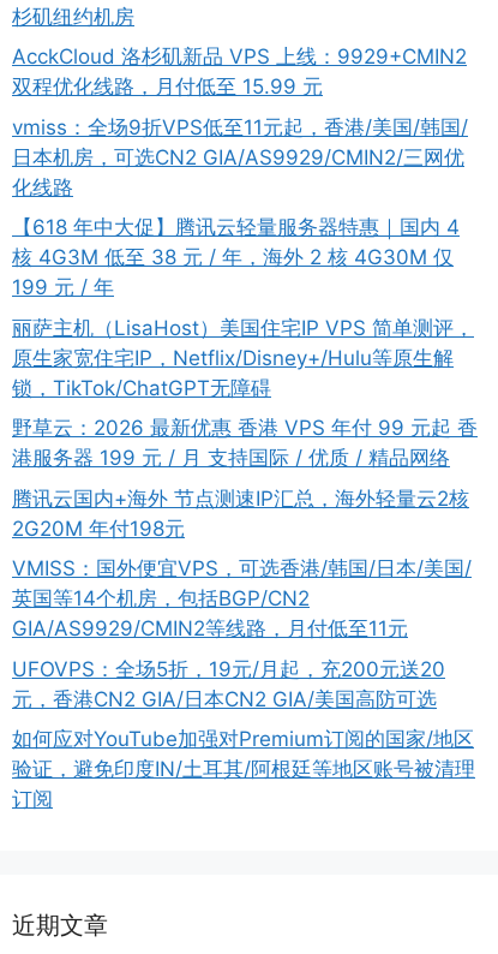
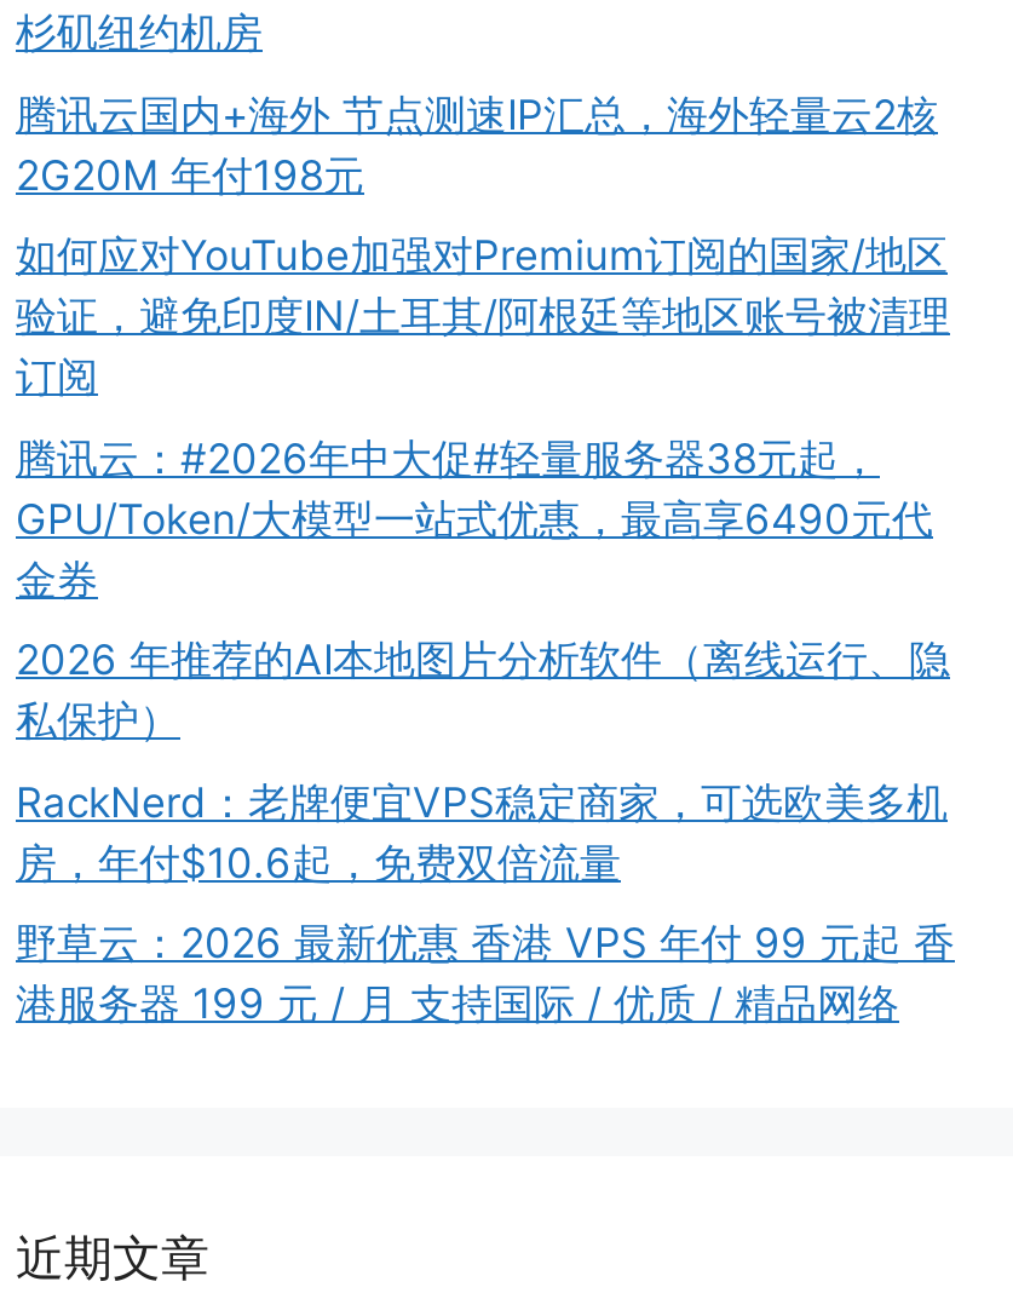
- AcckCloud 洛杉矶新品 VPS 上线：9929+CMIN2
- 双程优化线路，月付低至 15.99 元
- vmiss：全场9折VPS低至11元起，香港/美国/韩国/
- 日本机房，可选CN2 GIA/AS9929/CMIN2/三网优
- 化线路
- 【618 年中大促】腾讯云轻量服务器特惠｜国内 4
- 核 4G3M 低至 38 元 / 年，海外 2 核 4G30M 仅
- 199 元 / 年
- 丽萨主机（LisaHost）美国住宅IP VPS 简单测评，
- 原生家宽住宅IP，Netflix/Disney+/Hulu等原生解
- 锁，TikTok/ChatGPT无障碍

moved down: 野草云：2026 最新优惠 香港 VPS 年付 99 元起 香 | 港服务器 199 元 / 月 支持国际 / 优质 / 精品网络

moved up: 腾讯云国内+海外 节点测速IP汇总，海外轻量云2核 | 2G20M 年付198元

- VMISS：国外便宜VPS，可选香港/韩国/日本/美国/
- 英国等14个机房，包括BGP/CN2
- GIA/AS9929/CMIN2等线路，月付低至11元
- UFOVPS：全场5折，19元/月起，充200元送20
- 元，香港CN2 GIA/日本CN2 GIA/美国高防可选

moved up: 如何应对YouTube加强对Premium订阅的国家/地区 | 验证，避免印度IN/土耳其/阿根廷等地区账号被清理 | 订阅

+ 腾讯云：#2026年中大促#轻量服务器38元起，
+ GPU/Token/大模型一站式优惠，最高享6490元代
+ 金券
+ 2026 年推荐的AI本地图片分析软件（离线运行、隐
+ 私保护）
+ RackNerd：老牌便宜VPS稳定商家，可选欧美多机
+ 房，年付$10.6起，免费双倍流量
